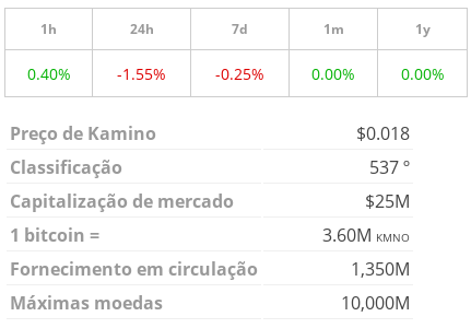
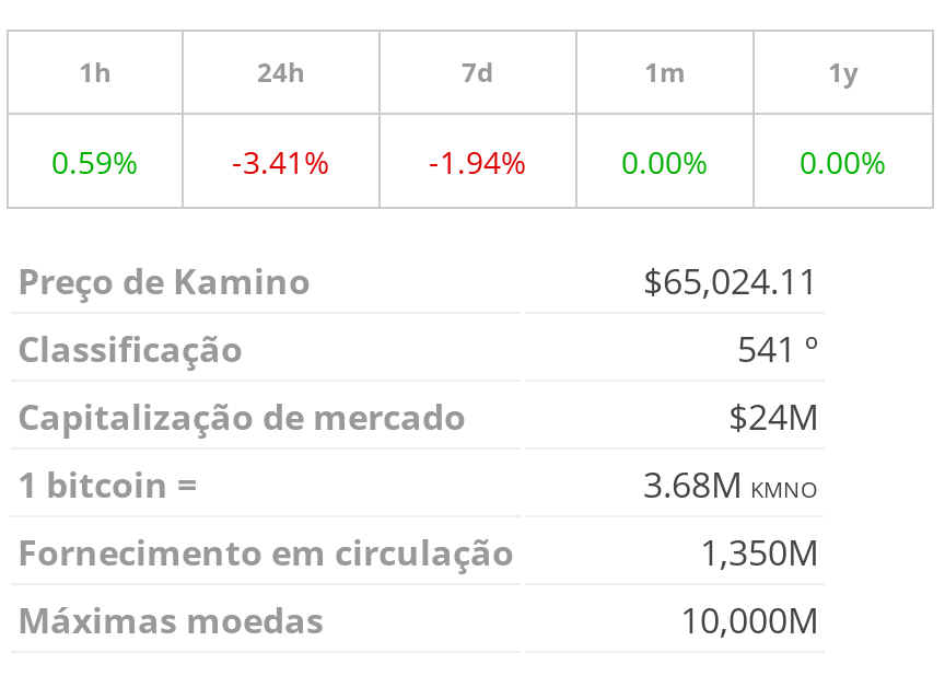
- 0.40%
+ 0.59%

- -1.55%
+ -3.41%

- -0.25%
+ -1.94%

- $0.018
+ $65,024.11

- 537 º
+ 541 º

- $25M
+ $24M

- 3.60M KMNO
+ 3.68M KMNO
